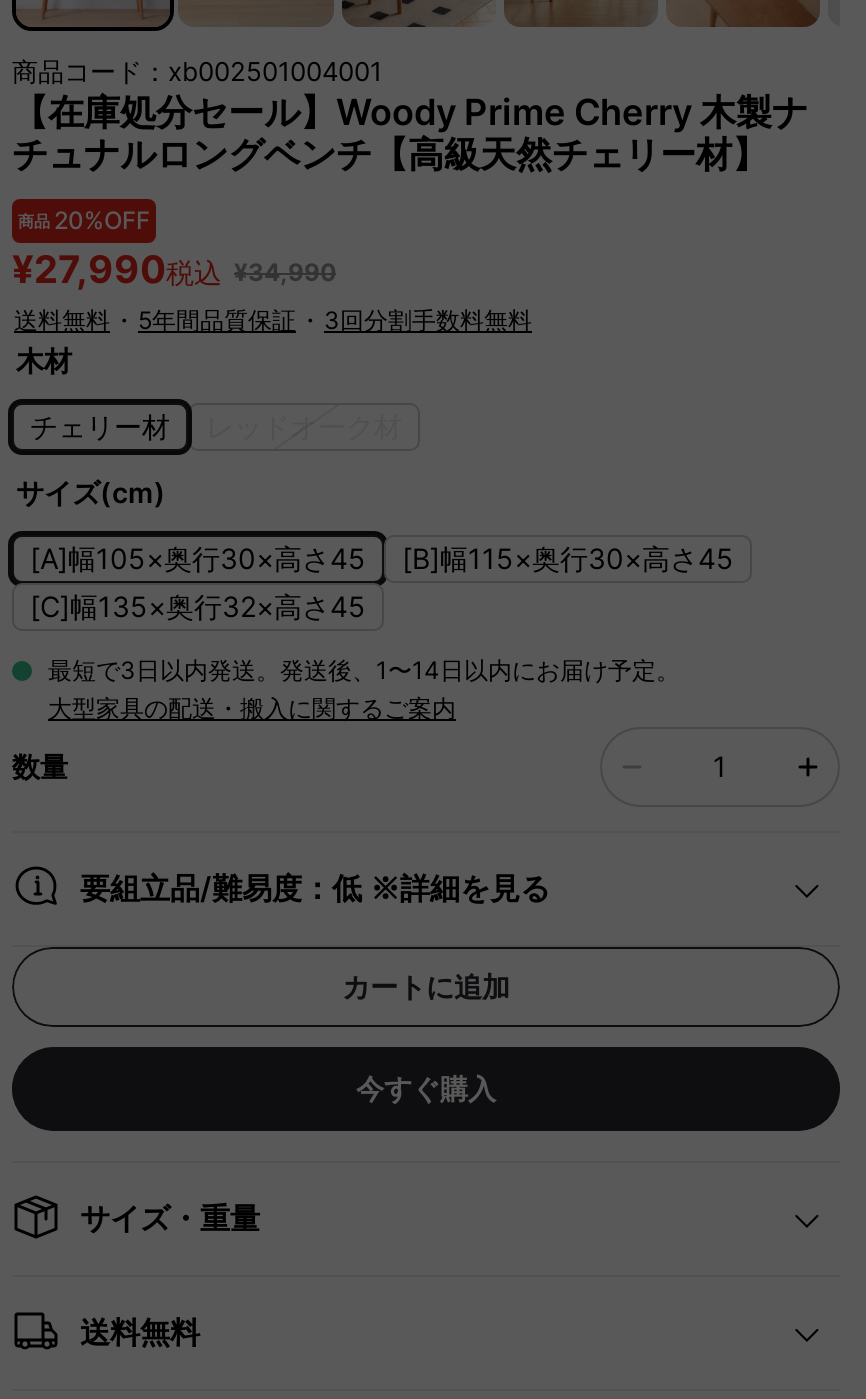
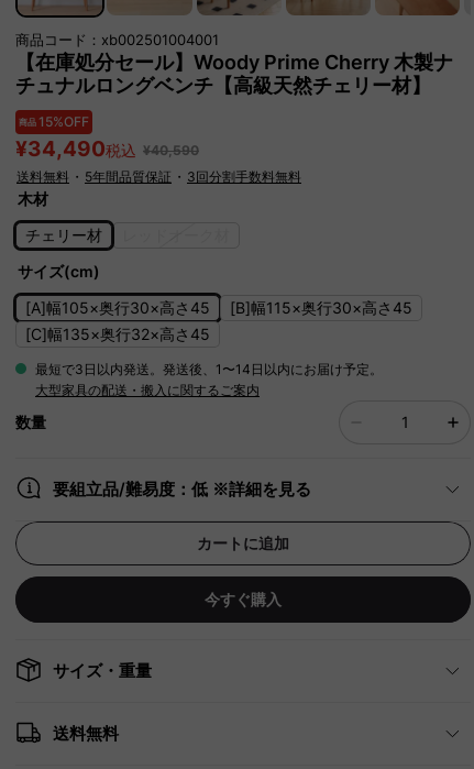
- 商品 20%OFF
+ 商品 15%OFF

- ¥27,990税込 ¥34,990
+ ¥34,490税込 ¥40,590
